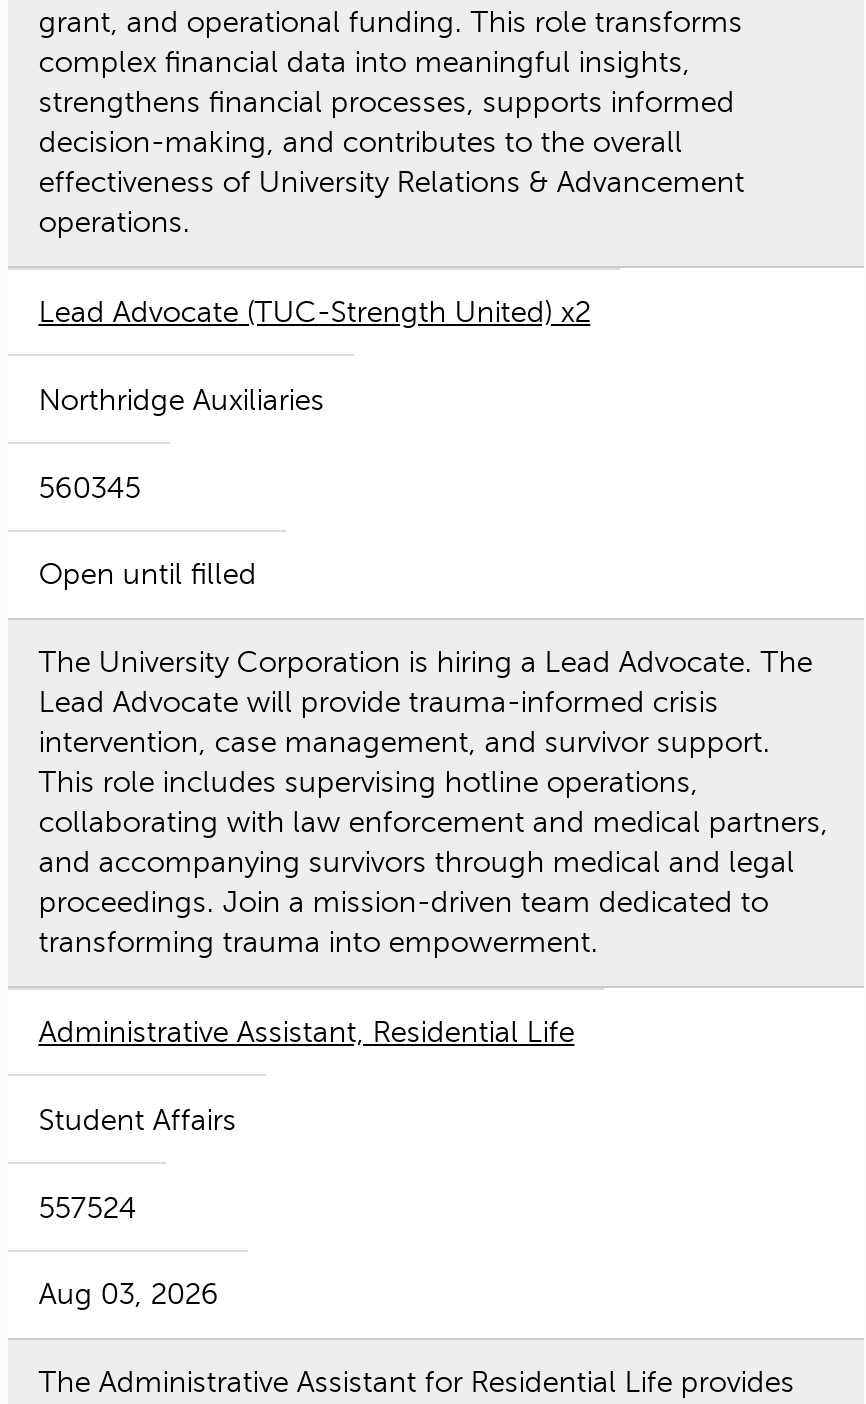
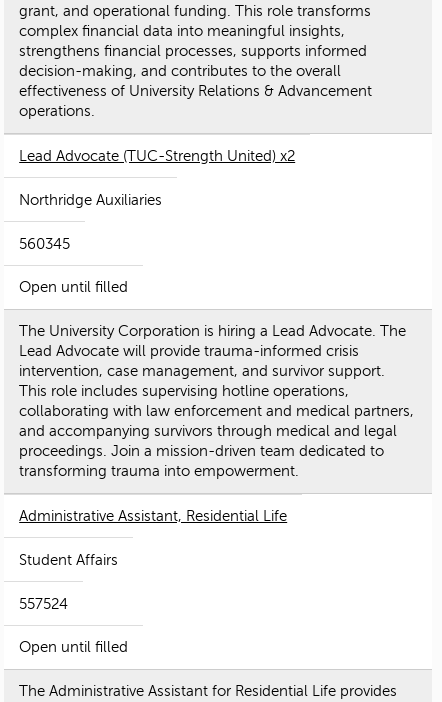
- Aug 03, 2026
+ Open until filled
